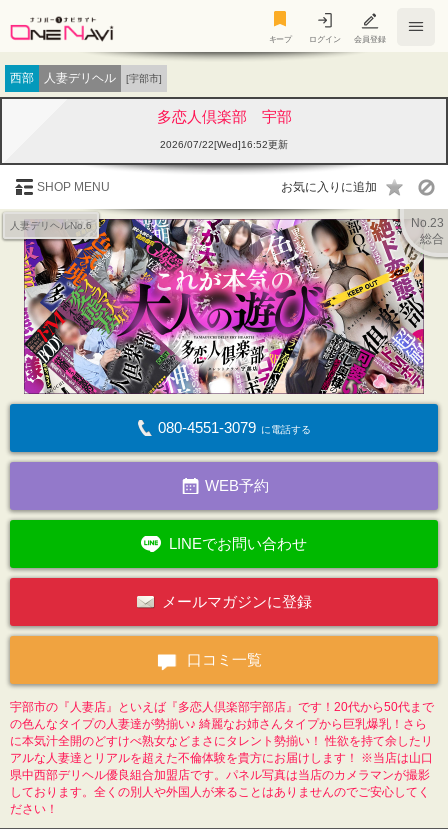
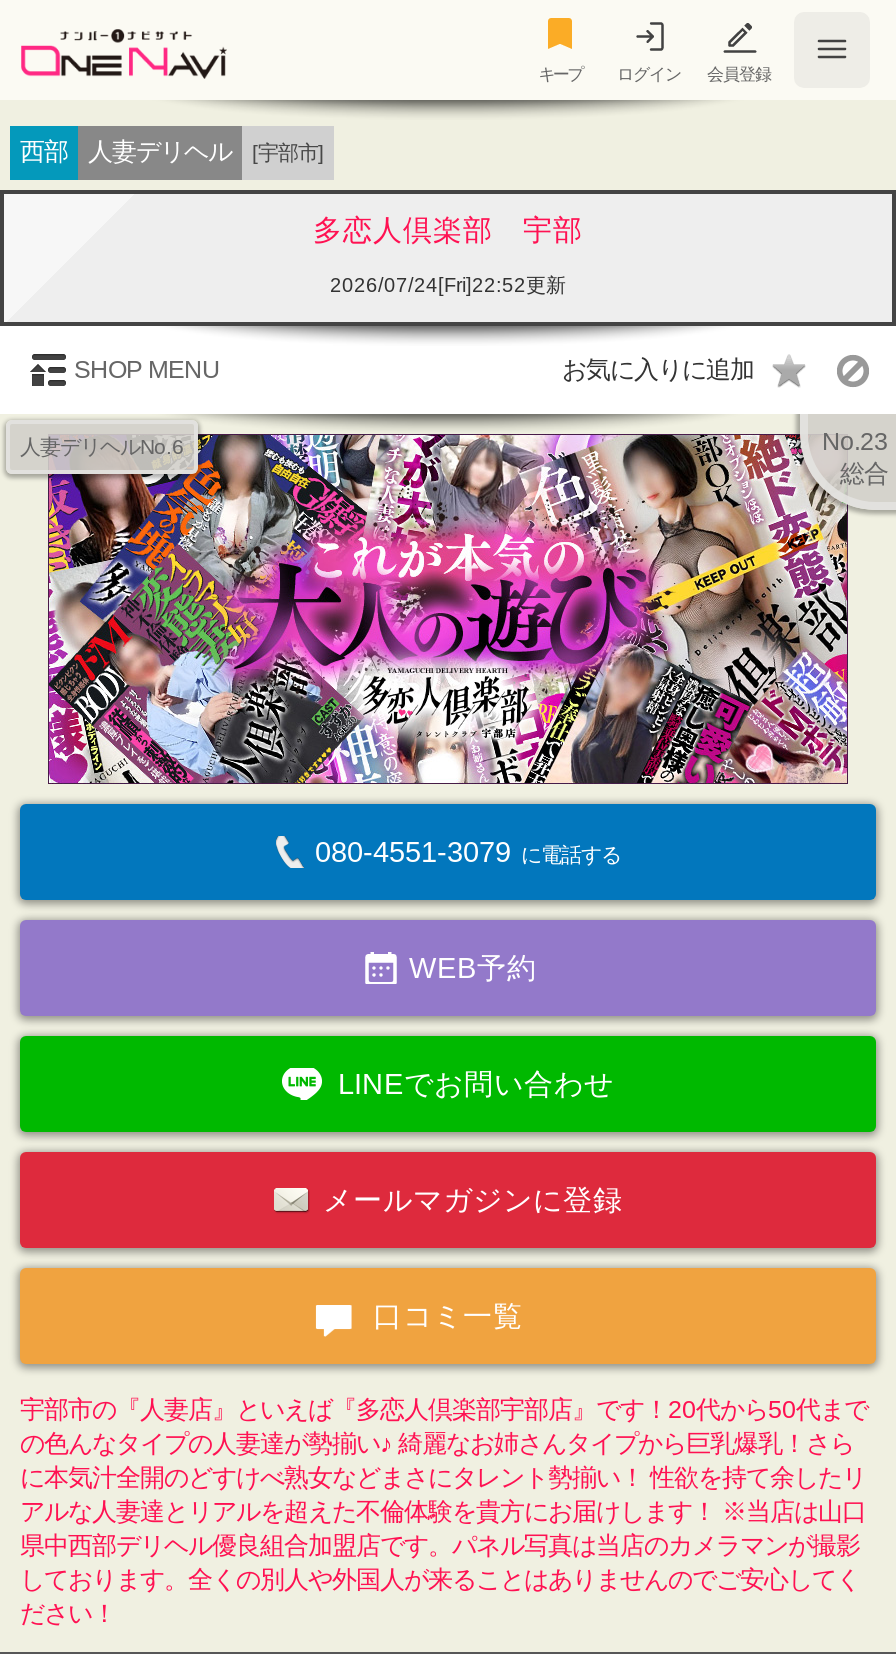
- 2026/07/22[Wed]16:52更新
+ 2026/07/24[Fri]22:52更新
